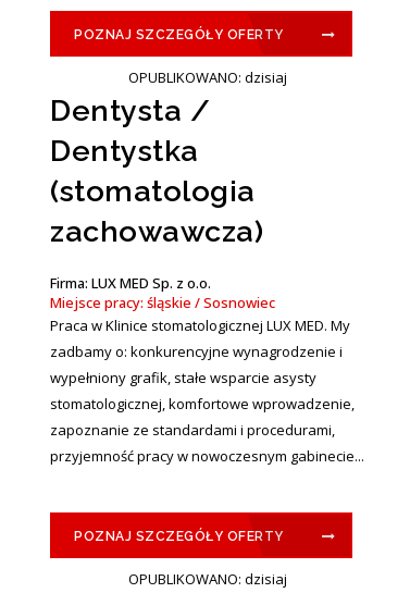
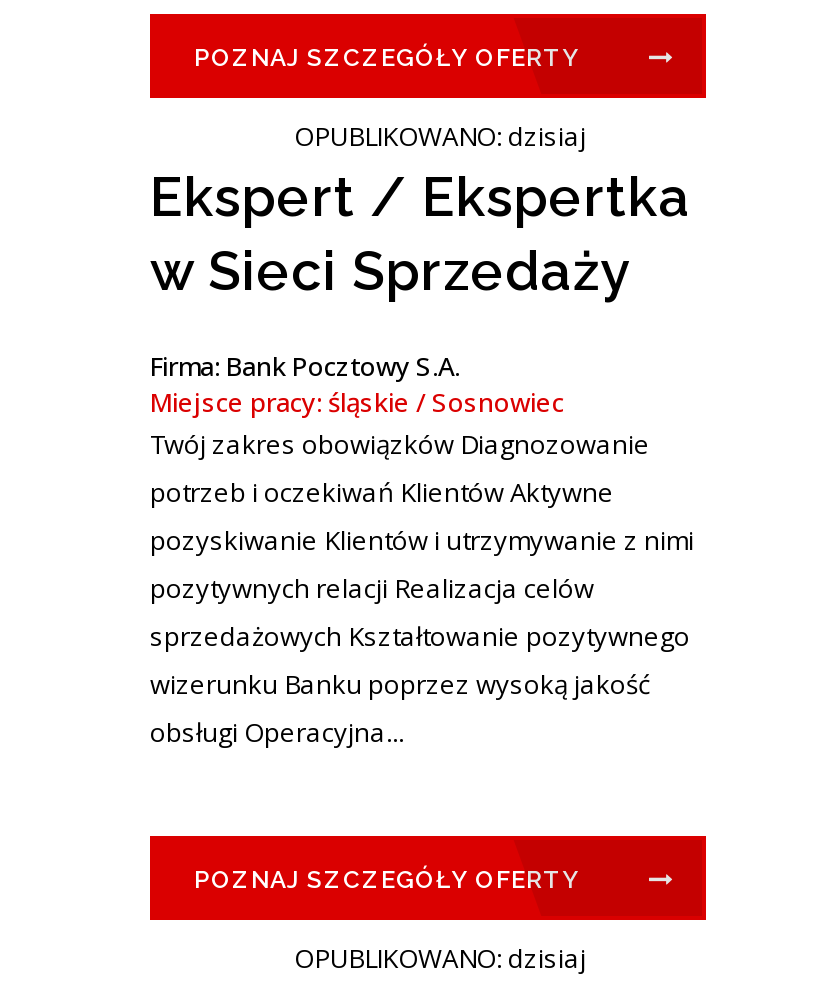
- Dentysta /
- Dentystka
- (stomatologia
- zachowawcza)
+ Ekspert / Ekspertka
+ w Sieci Sprzedaży

- Firma: LUX MED Sp. z o.o.
+ Firma: Bank Pocztowy S.A.

moved up: Miejsce pracy: śląskie / Sosnowiec

- Praca w Klinice stomatologicznej LUX MED. My
- zadbamy o: konkurencyjne wynagrodzenie i
- wypełniony grafik, stałe wsparcie asysty
- stomatologicznej, komfortowe wprowadzenie,
- zapoznanie ze standardami i procedurami,
- przyjemność pracy w nowoczesnym gabinecie...
+ Twój zakres obowiązków Diagnozowanie
+ potrzeb i oczekiwań Klientów Aktywne
+ pozyskiwanie Klientów i utrzymywanie z nimi
+ pozytywnych relacji Realizacja celów
+ sprzedażowych Kształtowanie pozytywnego
+ wizerunku Banku poprzez wysoką jakość
+ obsługi Operacyjna...
